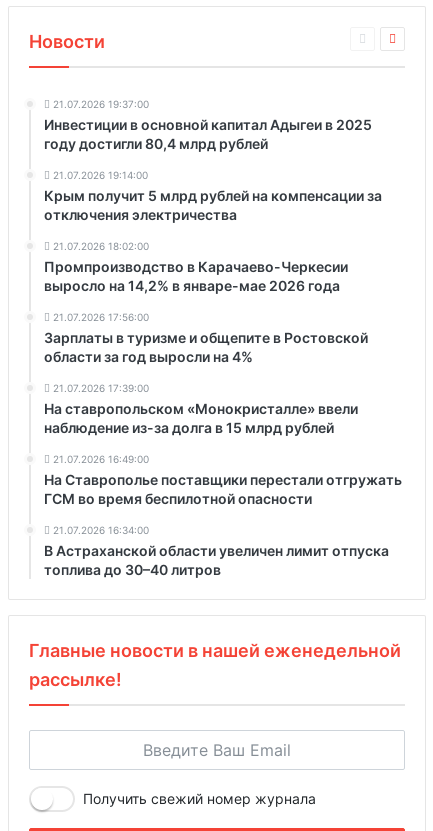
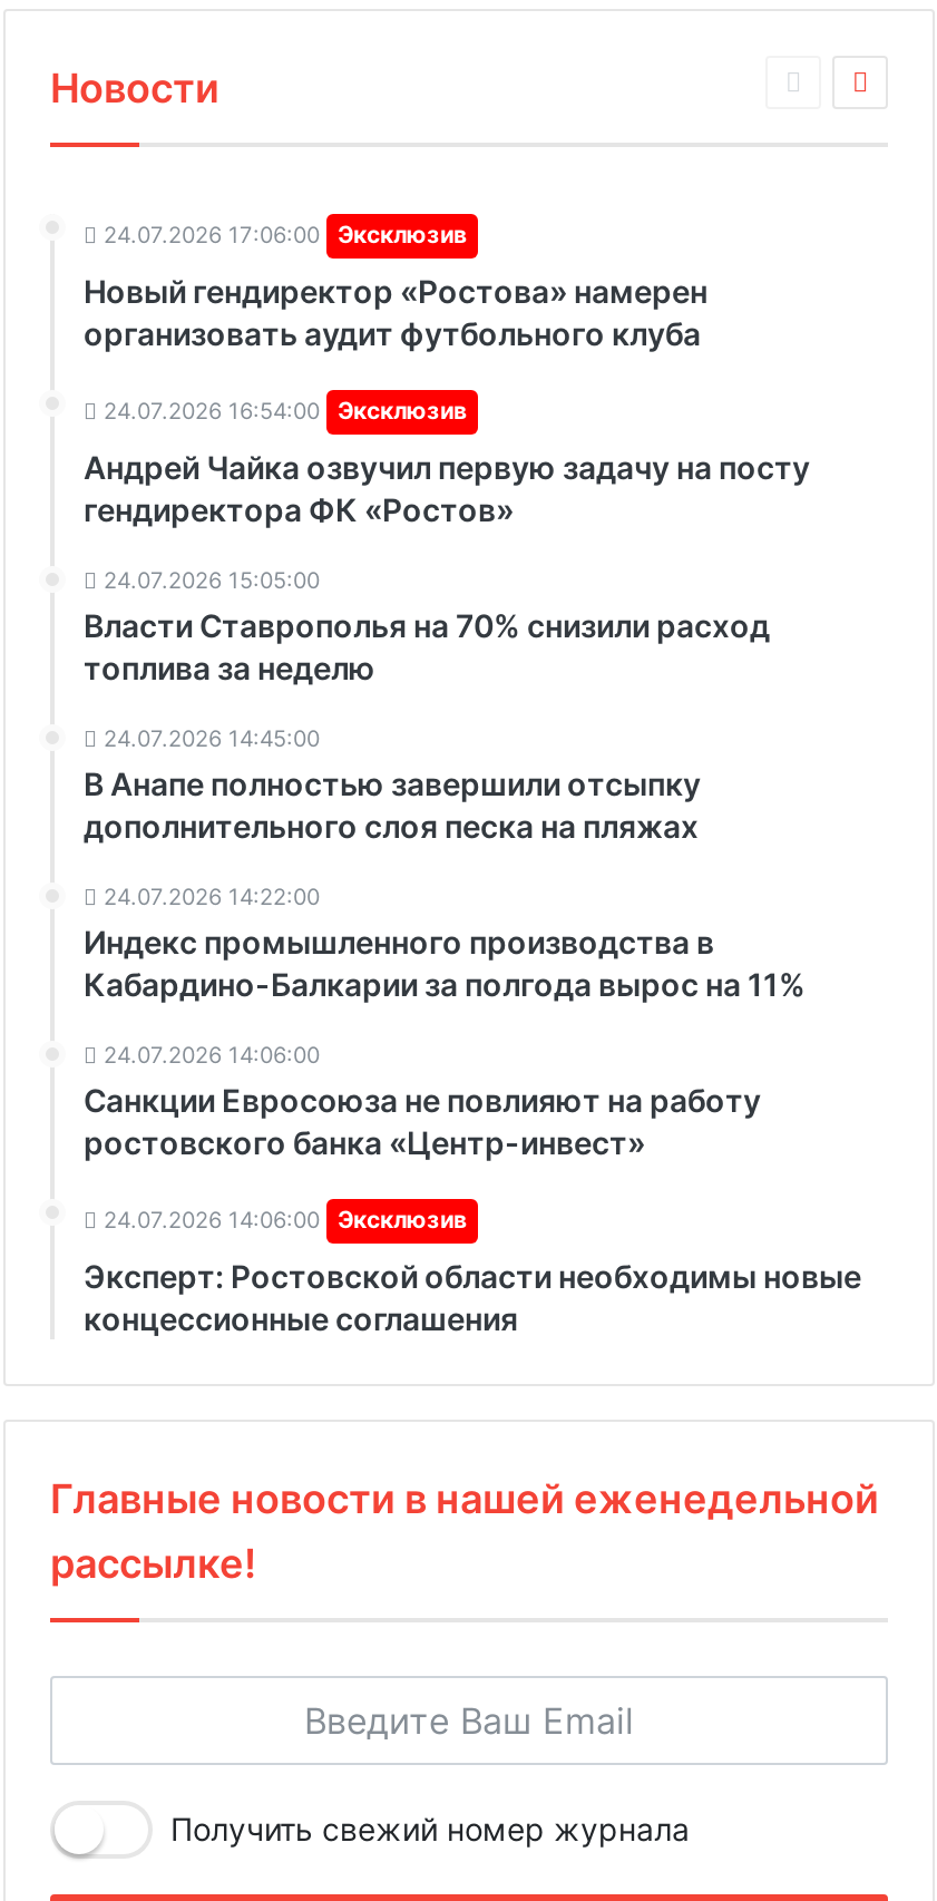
- 21.07.2026 19:37:00
- Инвестиции в основной капитал Адыгеи в 2025
- году достигли 80,4 млрд рублей
- 21.07.2026 19:14:00
- Крым получит 5 млрд рублей на компенсации за
- отключения электричества
- 21.07.2026 18:02:00
- Промпроизводство в Карачаево-Черкесии
- выросло на 14,2% в январе-мае 2026 года
- 21.07.2026 17:56:00
- Зарплаты в туризме и общепите в Ростовской
- области за год выросли на 4%
- 21.07.2026 17:39:00
- На ставропольском «Монокристалле» ввели
- наблюдение из-за долга в 15 млрд рублей
- 21.07.2026 16:49:00
- На Ставрополье поставщики перестали отгружать
- ГСМ во время беспилотной опасности
- 21.07.2026 16:34:00
- В Астраханской области увеличен лимит отпуска
- топлива до 30–40 литров
+ 24.07.2026 17:06:00
+ Эксклюзив
+ Новый гендиректор «Ростова» намерен
+ организовать аудит футбольного клуба
+ 24.07.2026 16:54:00
+ Эксклюзив
+ Андрей Чайка озвучил первую задачу на посту
+ гендиректора ФК «Ростов»
+ 24.07.2026 15:05:00
+ Власти Ставрополья на 70% снизили расход
+ топлива за неделю
+ 24.07.2026 14:45:00
+ В Анапе полностью завершили отсыпку
+ дополнительного слоя песка на пляжах
+ 24.07.2026 14:22:00
+ Индекс промышленного производства в
+ Кабардино-Балкарии за полгода вырос на 11%
+ 24.07.2026 14:06:00
+ Санкции Евросоюза не повлияют на работу
+ ростовского банка «Центр-инвест»
+ 24.07.2026 14:06:00
+ Эксклюзив
+ Эксперт: Ростовской области необходимы новые
+ концессионные соглашения
